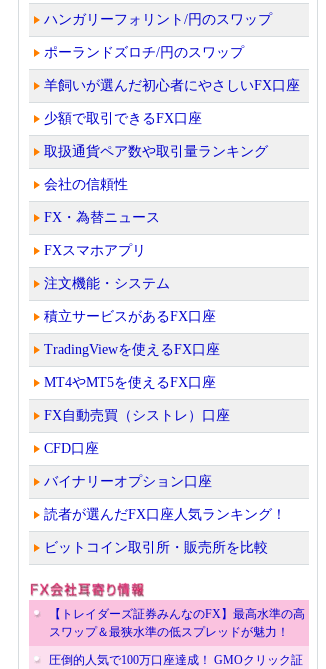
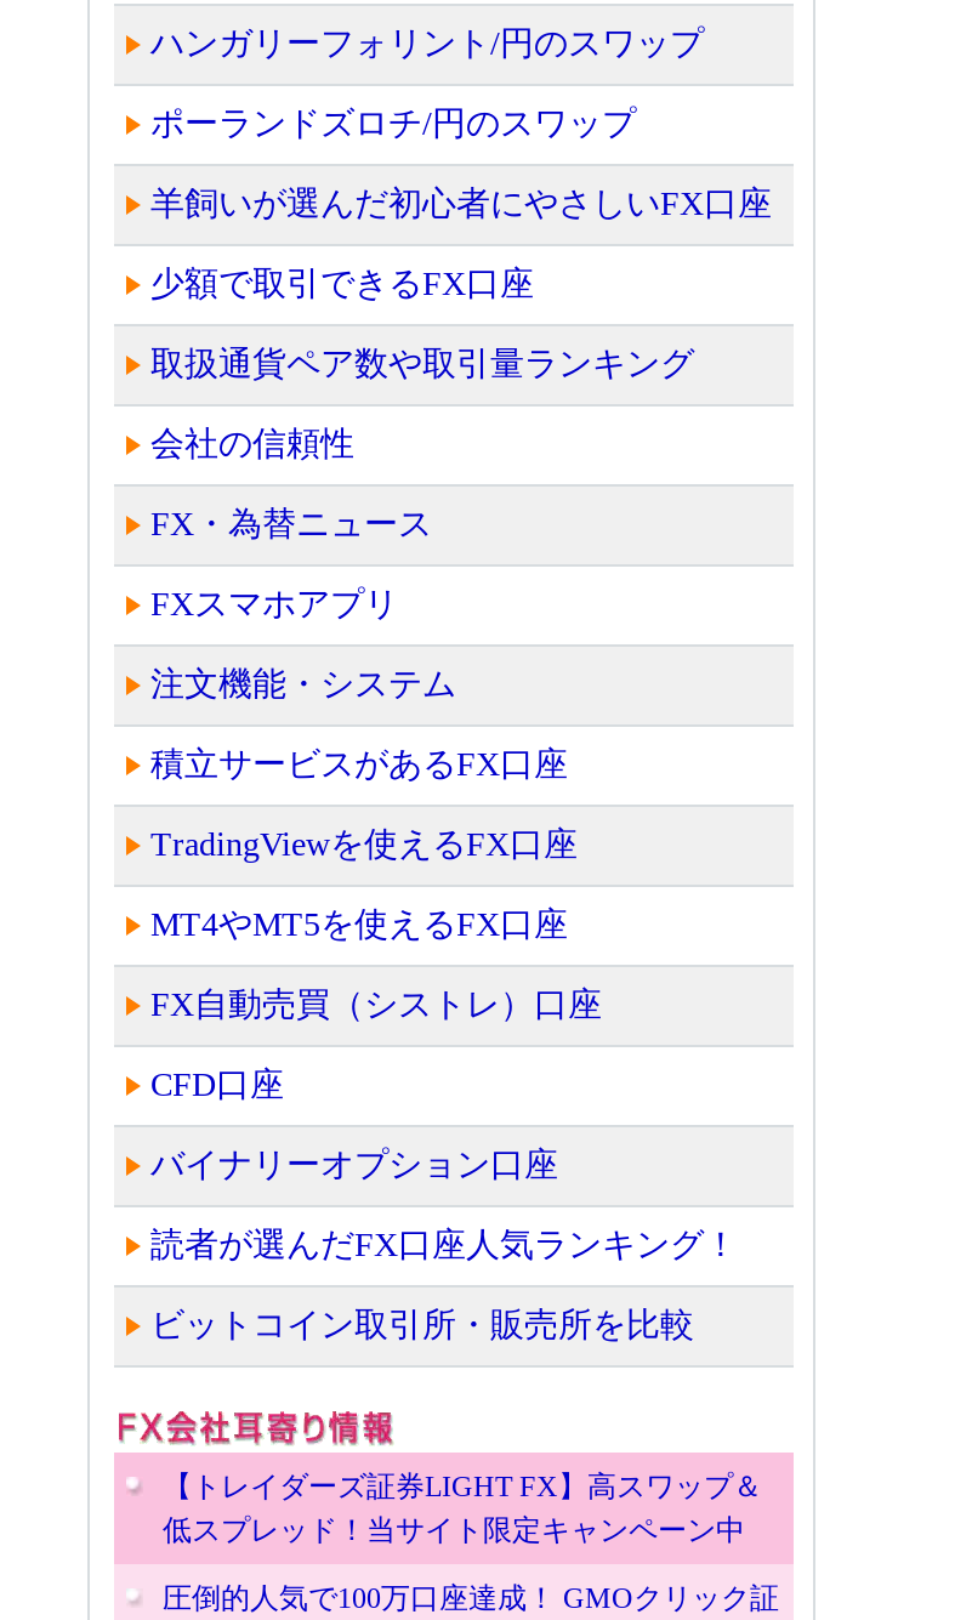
- 【トレイダーズ証券みんなのFX】最高水準の高
- スワップ＆最狭水準の低スプレッドが魅力！
+ 【トレイダーズ証券LIGHT FX】高スワップ＆
+ 低スプレッド！当サイト限定キャンペーン中
